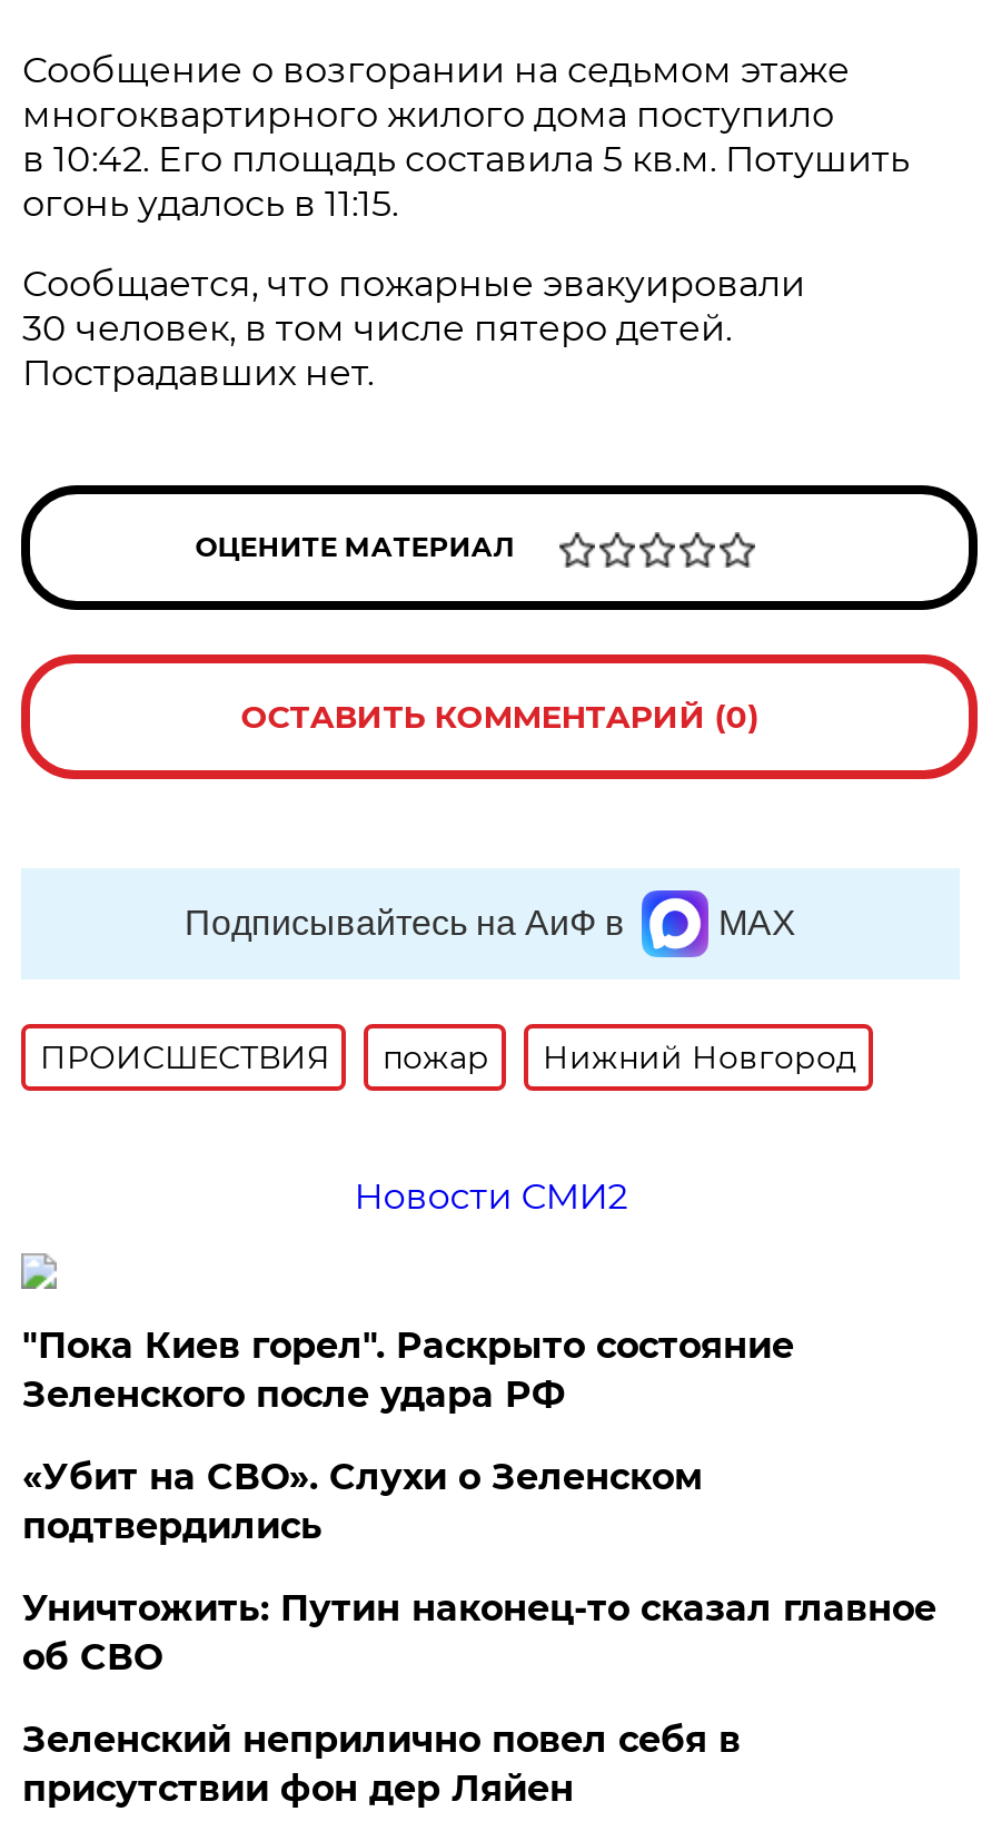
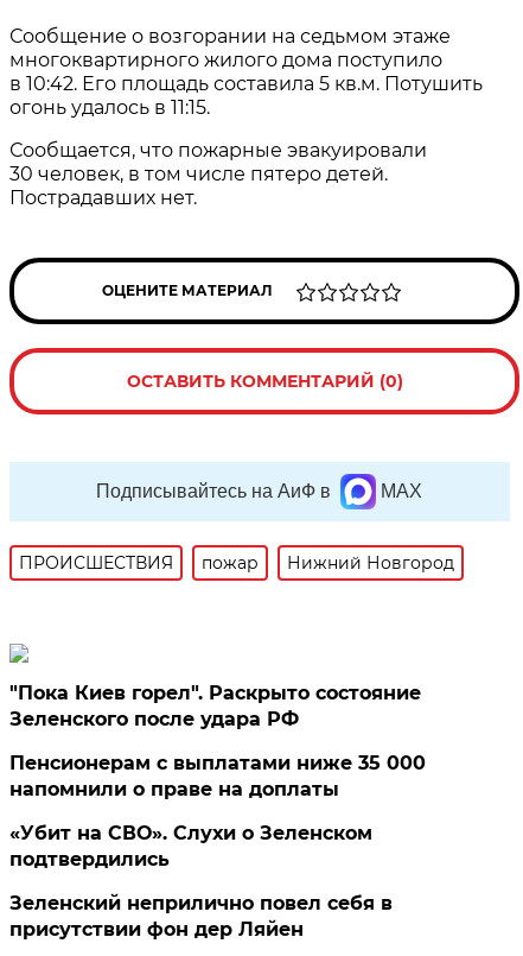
- Новости СМИ2

+ Пенсионерам с выплатами ниже 35 000
+ напомнили о праве на доплаты

moved down: «Убит на СВО». Слухи о Зеленском | подтвердились

- Уничтожить: Путин наконец-то сказал главное
- об СВО
